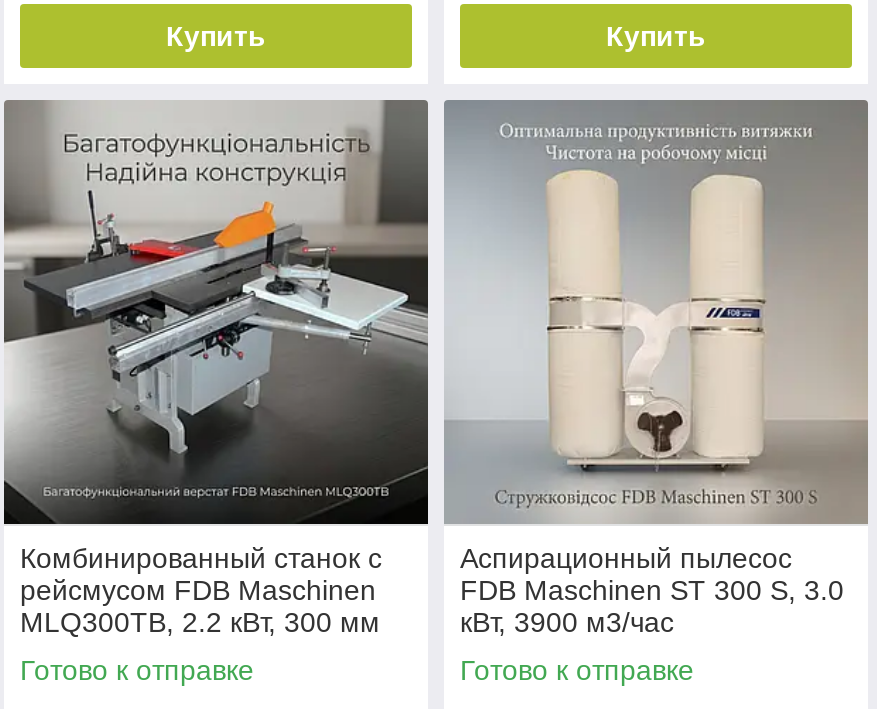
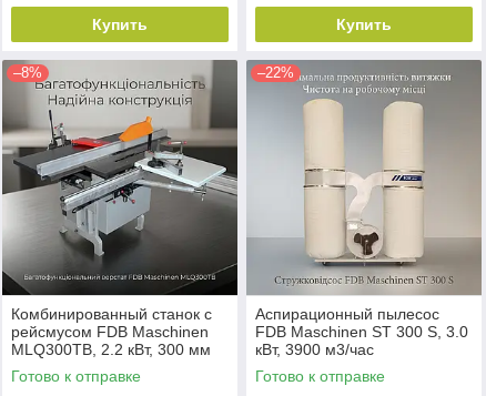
+ –8%

+ –22%
